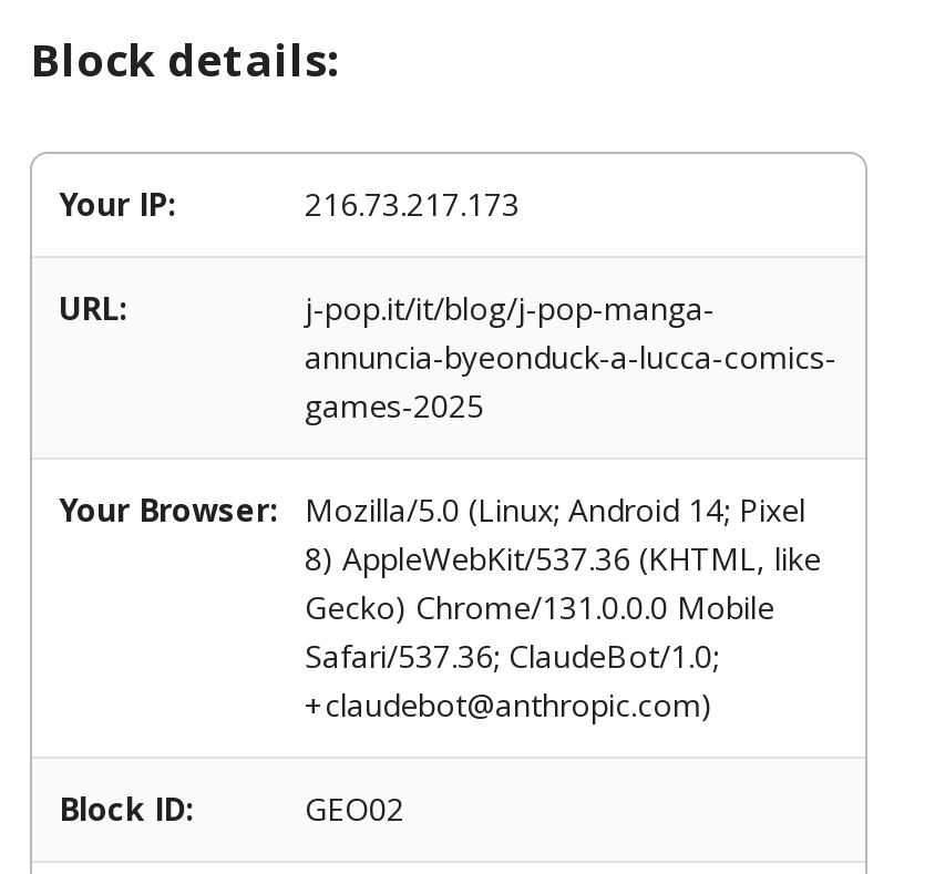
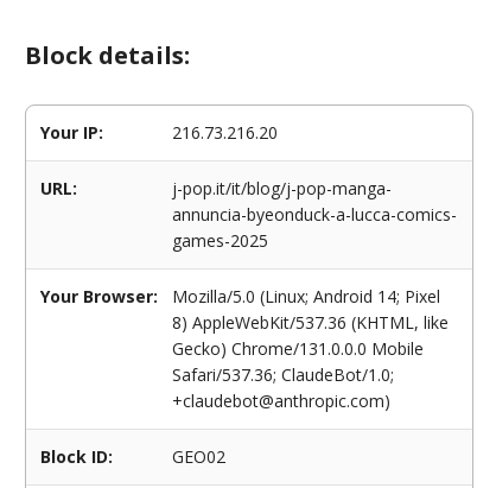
- 216.73.217.173
+ 216.73.216.20
